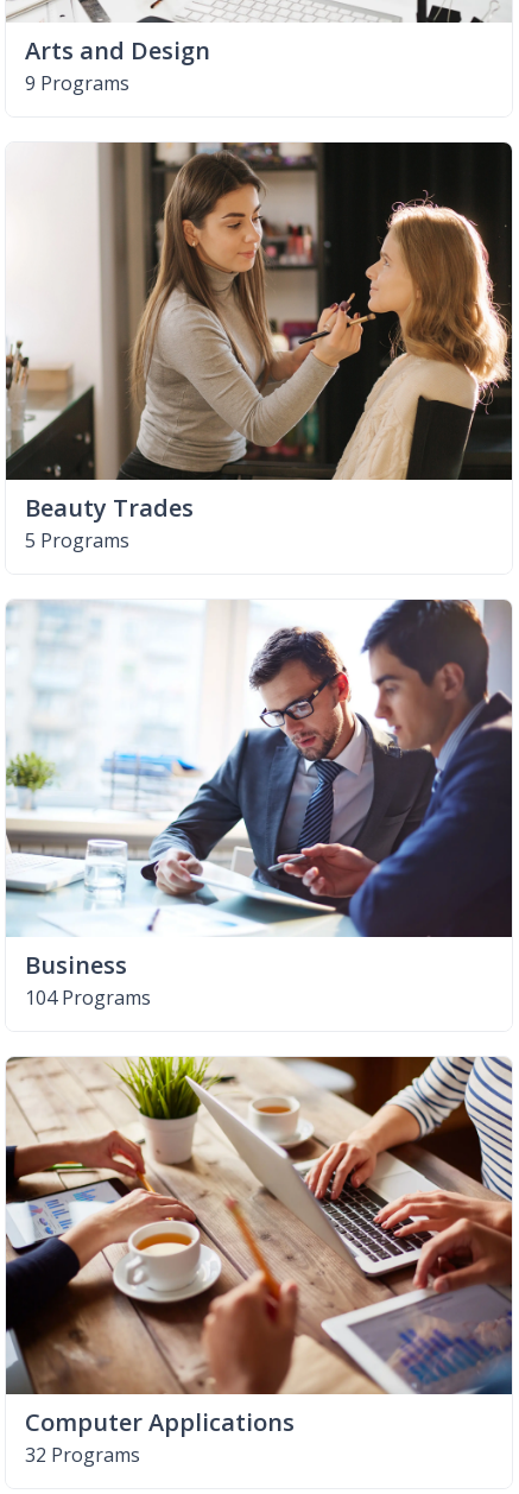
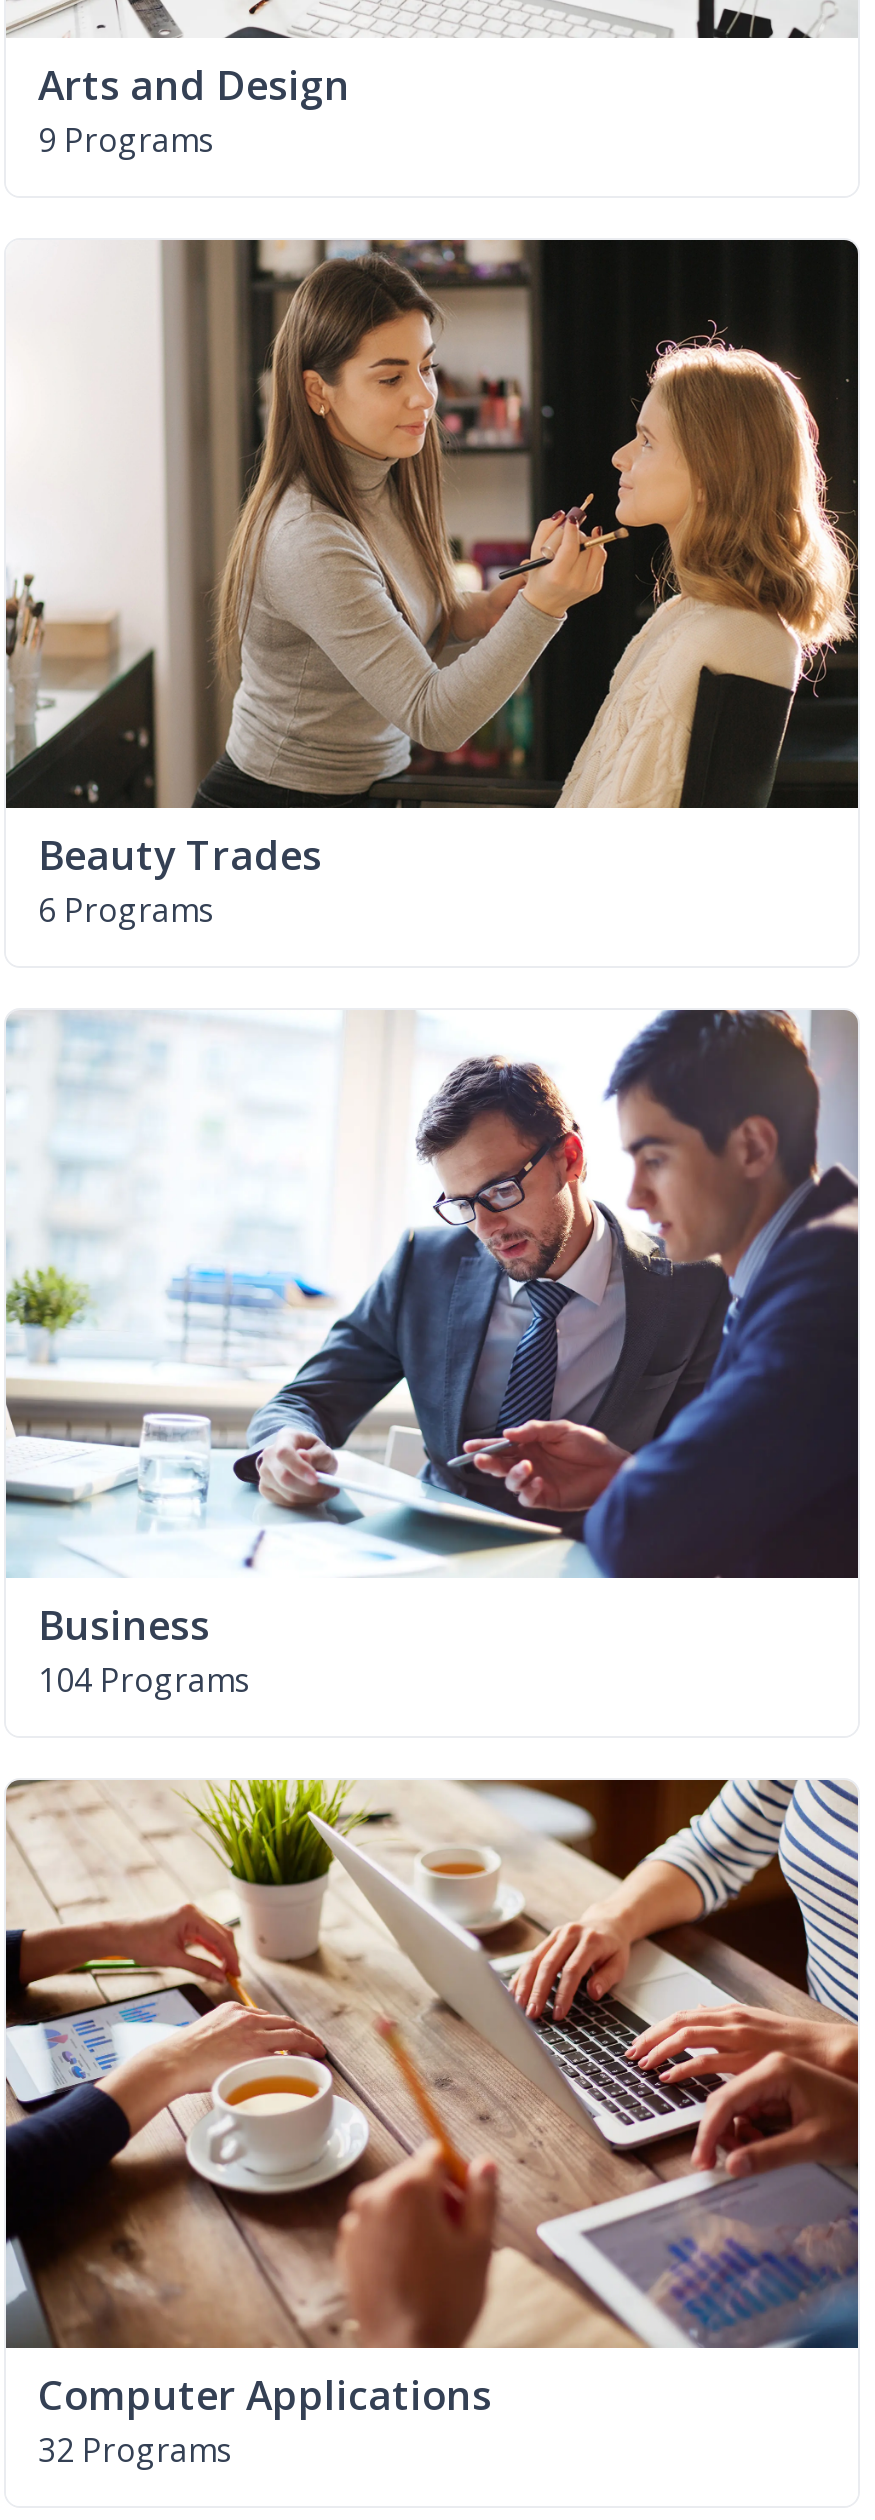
- 5 Programs
+ 6 Programs
